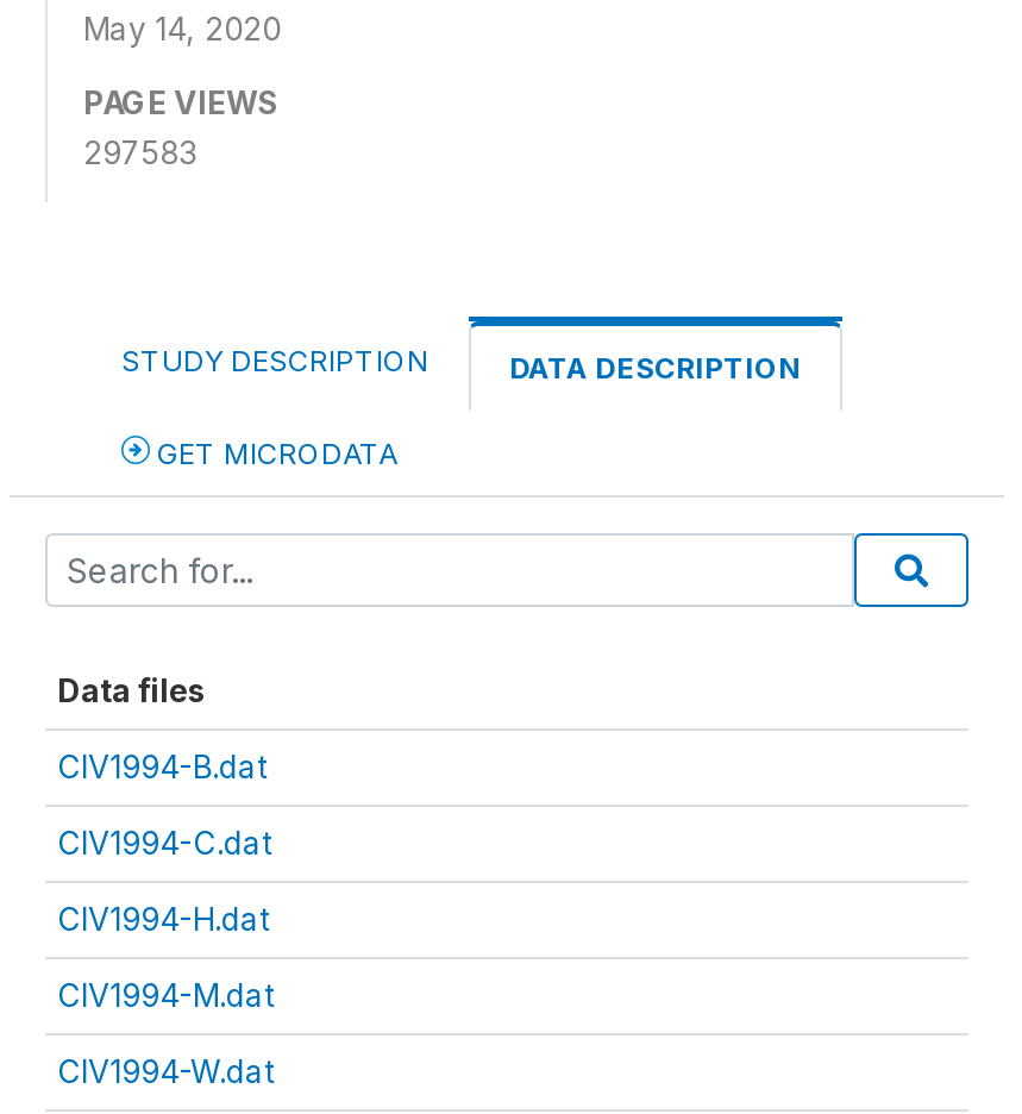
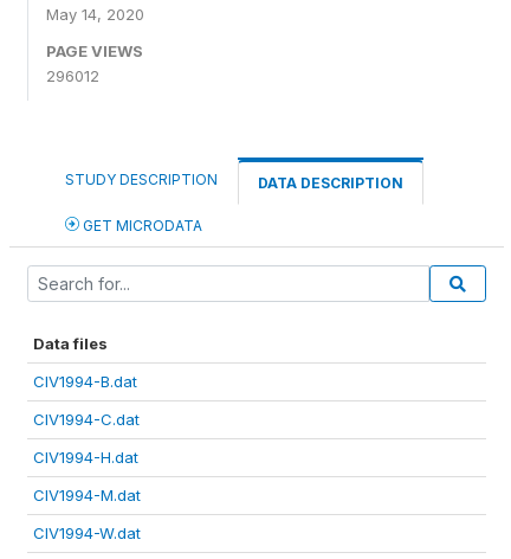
- 297583
+ 296012
